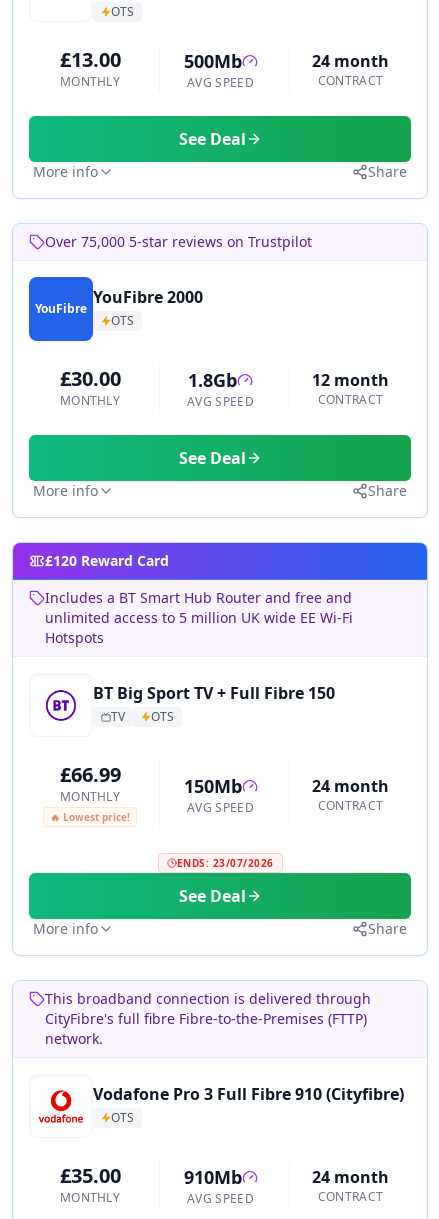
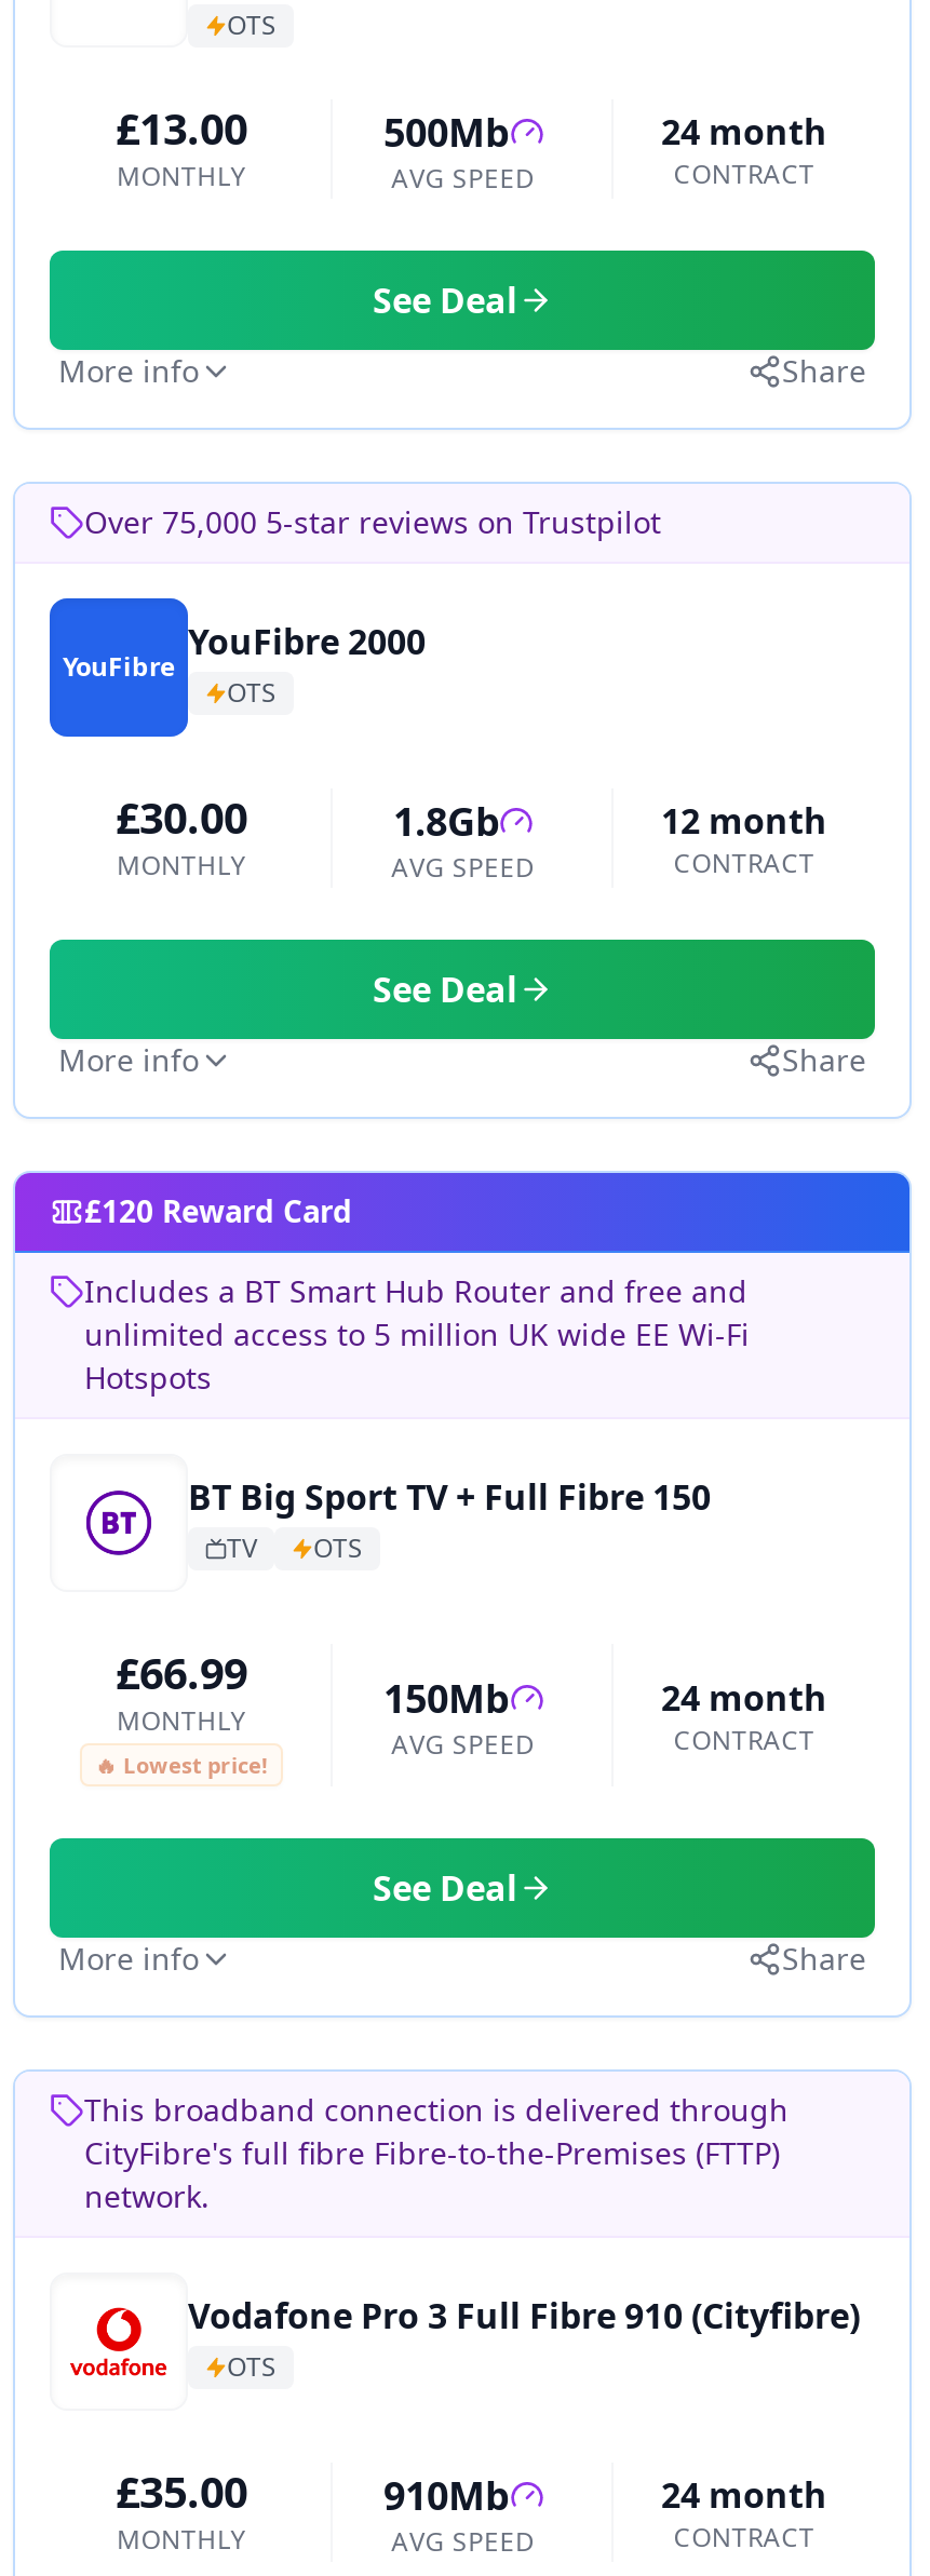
- ENDS: 23/07/2026
